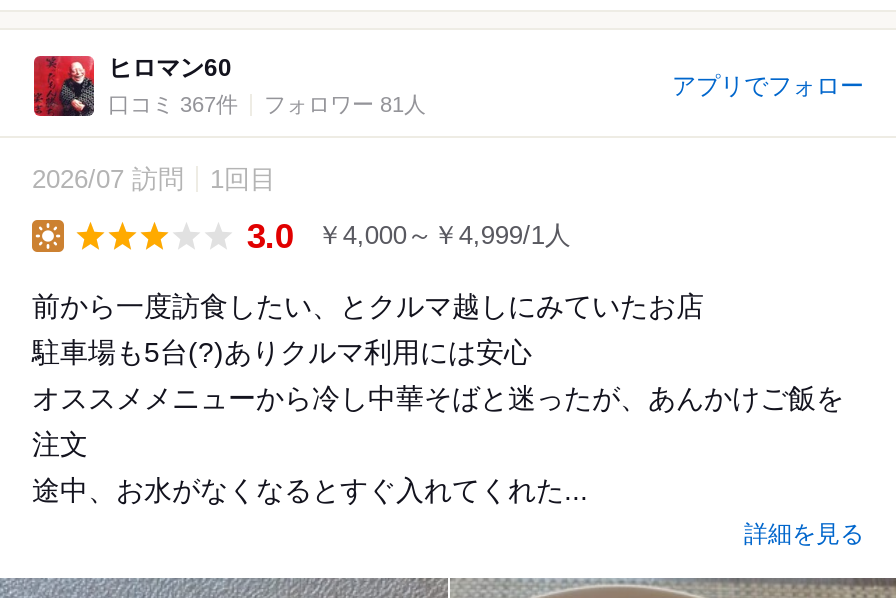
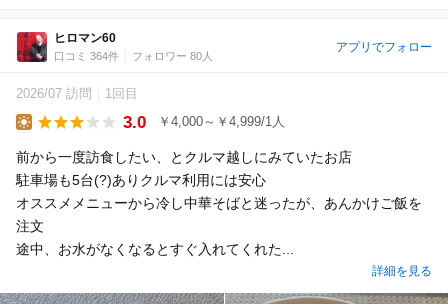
- 口コミ 367件
+ 口コミ 364件

- フォロワー 81人
+ フォロワー 80人
